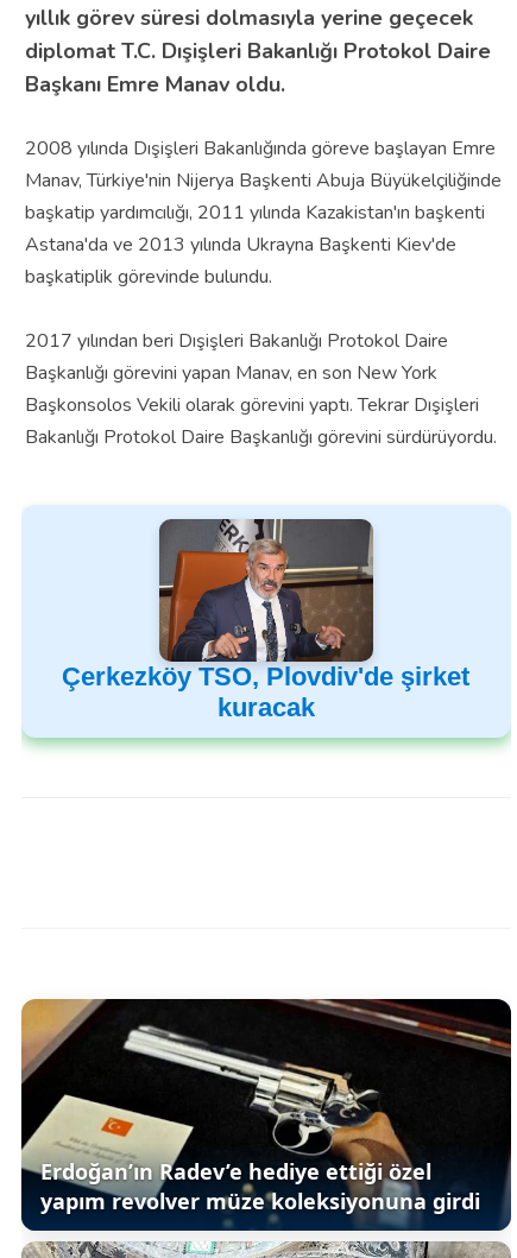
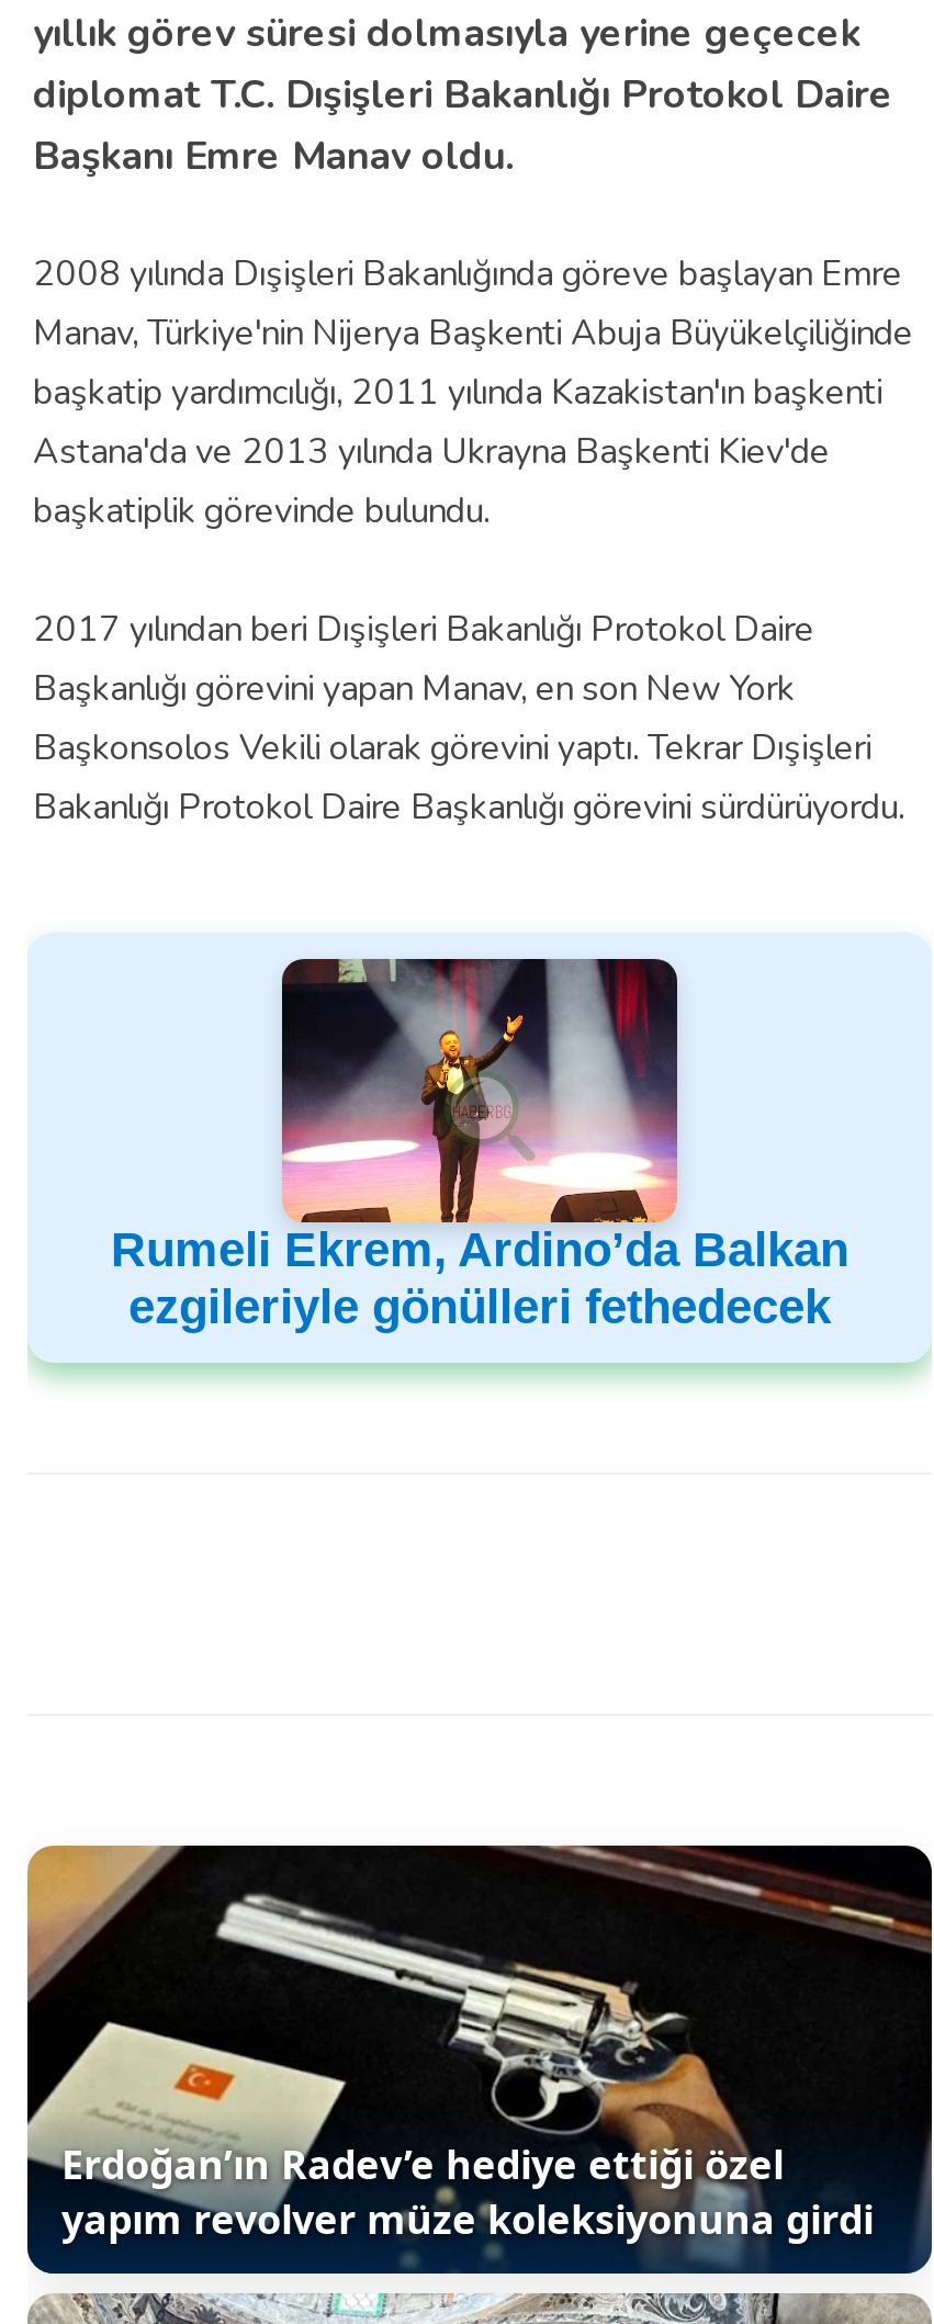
- [image]
- Çerkezköy TSO, Plovdiv'de şirket
- kuracak
+ [image]
+ Rumeli Ekrem, Ardino’da Balkan
+ ezgileriyle gönülleri fethedecek
